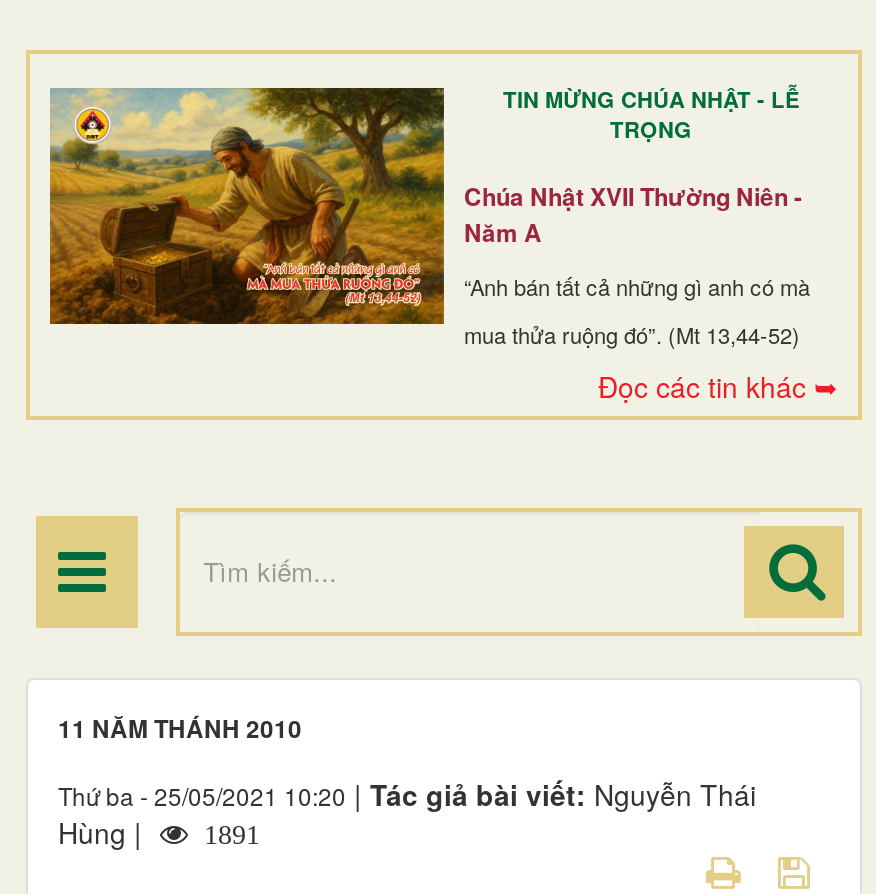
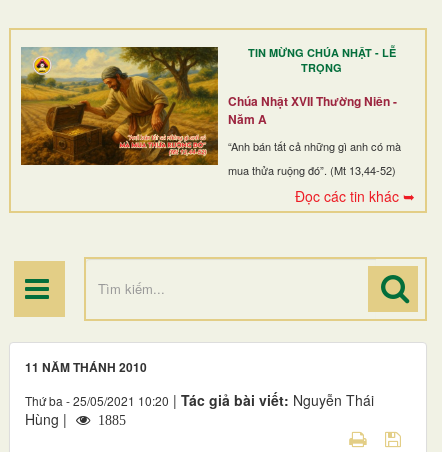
- 1891
+ 1885
